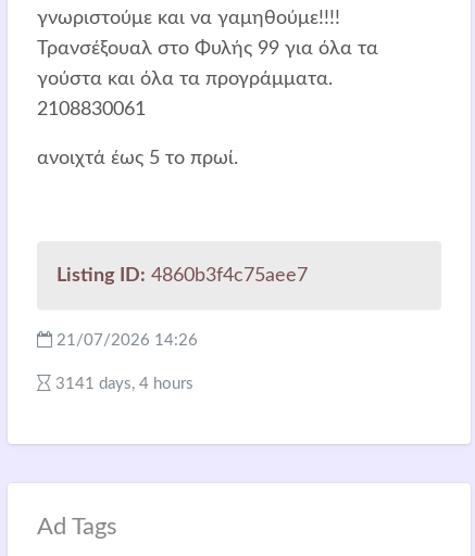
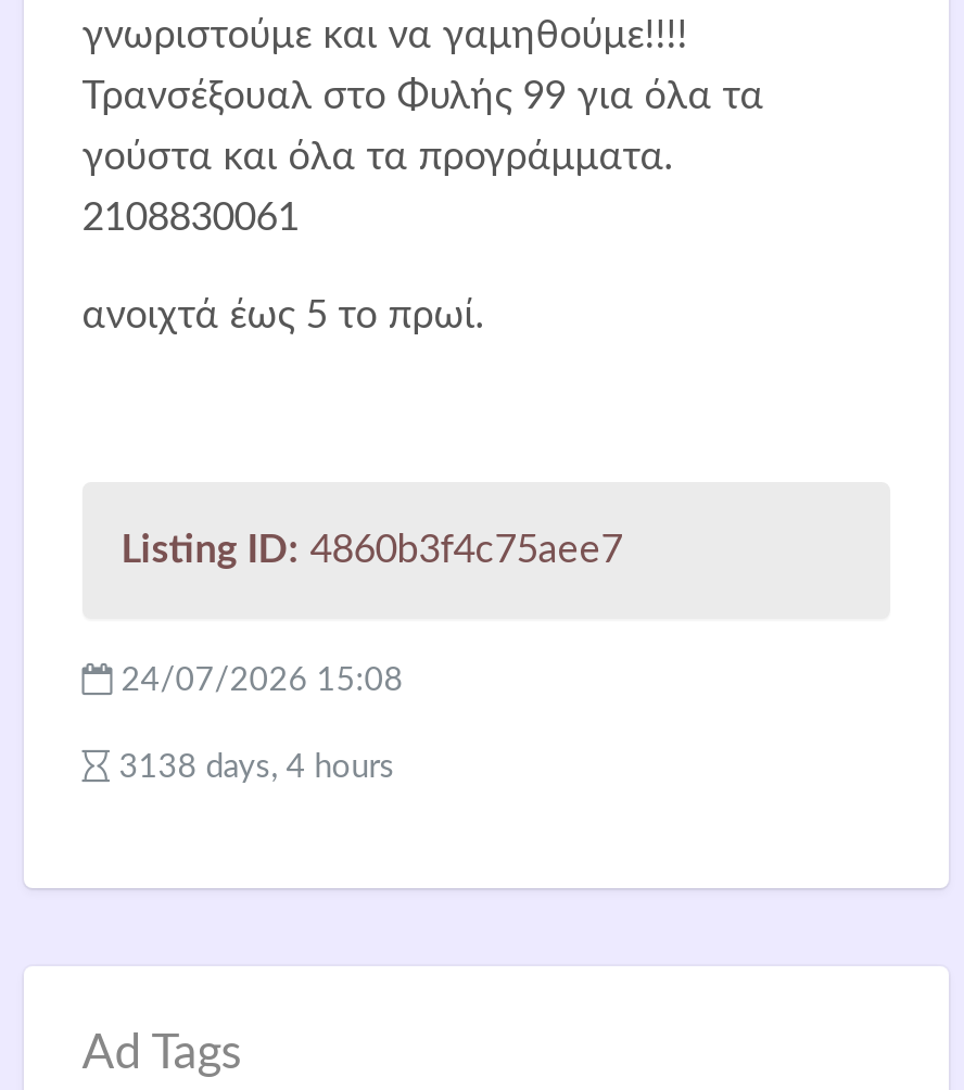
- 21/07/2026 14:26
+ 24/07/2026 15:08

- 3141 days, 4 hours
+ 3138 days, 4 hours
